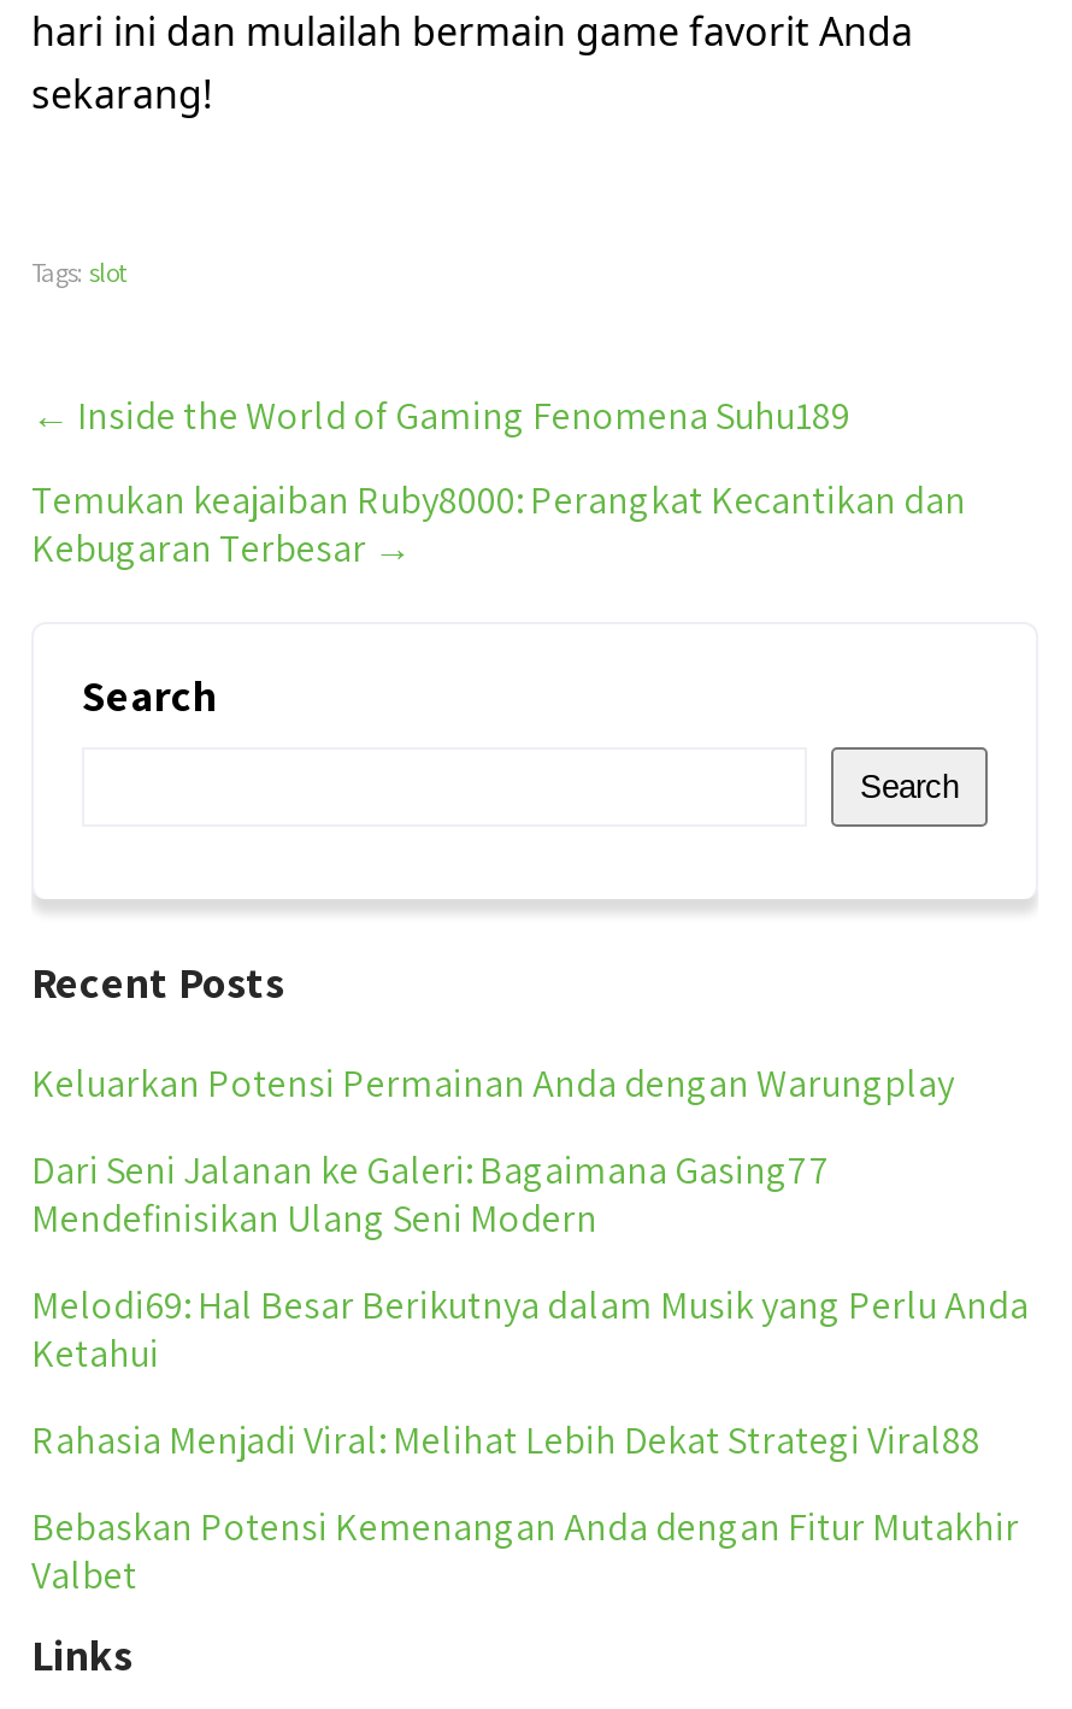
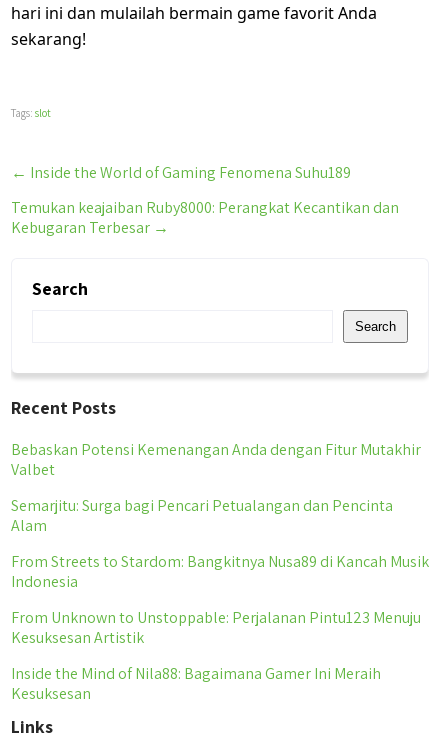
- Keluarkan Potensi Permainan Anda dengan Warungplay
- Dari Seni Jalanan ke Galeri: Bagaimana Gasing77
- Mendefinisikan Ulang Seni Modern
- Melodi69: Hal Besar Berikutnya dalam Musik yang Perlu Anda
- Ketahui
- Rahasia Menjadi Viral: Melihat Lebih Dekat Strategi Viral88

moved up: Bebaskan Potensi Kemenangan Anda dengan Fitur Mutakhir | Valbet

+ Semarjitu: Surga bagi Pencari Petualangan dan Pencinta
+ Alam
+ From Streets to Stardom: Bangkitnya Nusa89 di Kancah Musik
+ Indonesia
+ From Unknown to Unstoppable: Perjalanan Pintu123 Menuju
+ Kesuksesan Artistik
+ Inside the Mind of Nila88: Bagaimana Gamer Ini Meraih
+ Kesuksesan
